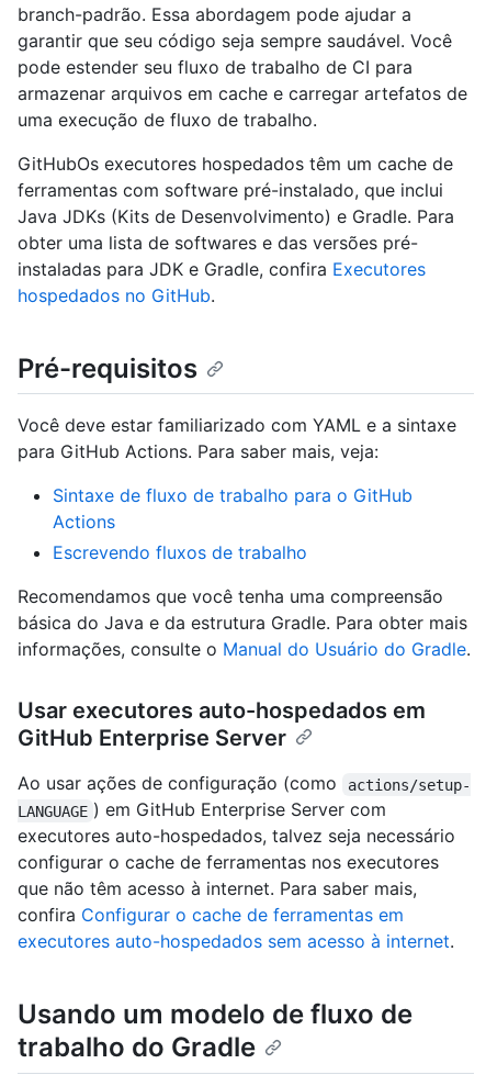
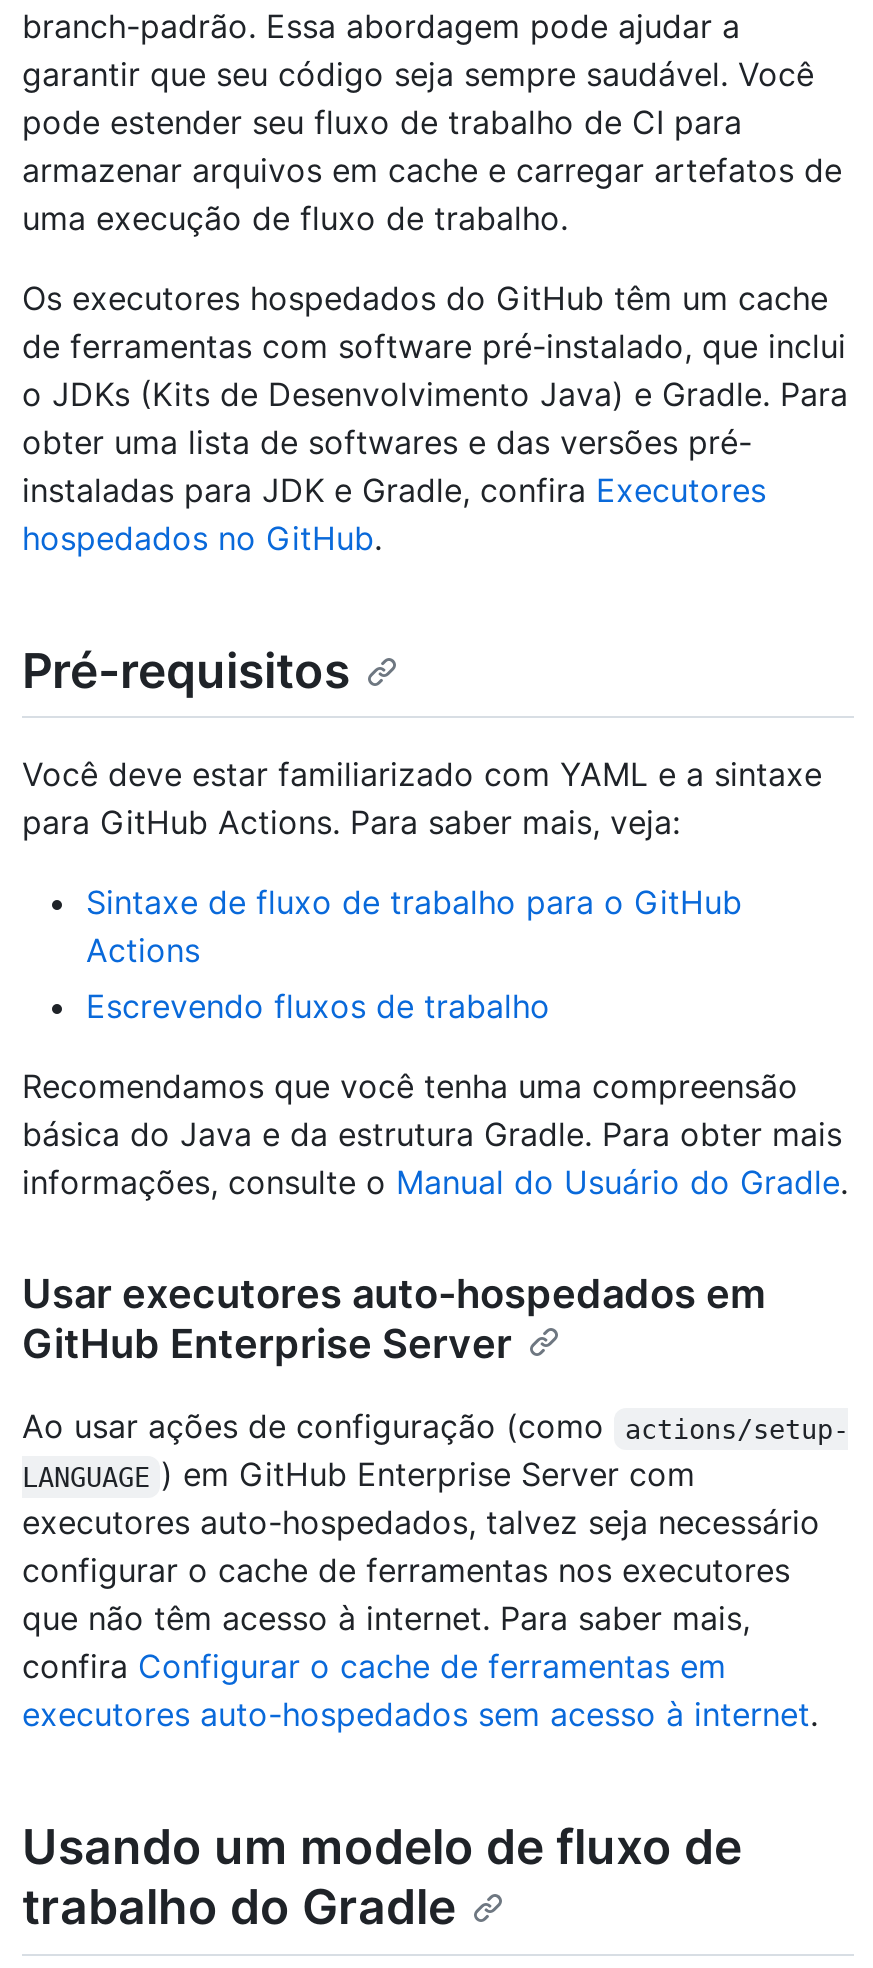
- GitHubOs executores hospedados têm um cache de
- ferramentas com software pré-instalado, que inclui
- Java JDKs (Kits de Desenvolvimento) e Gradle. Para
+ Os executores hospedados do GitHub têm um cache
+ de ferramentas com software pré-instalado, que inclui
+ o JDKs (Kits de Desenvolvimento Java) e Gradle. Para
